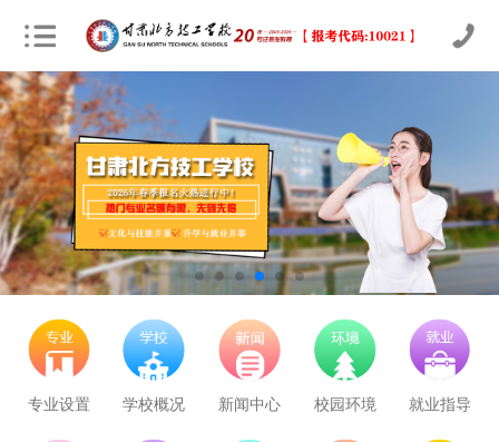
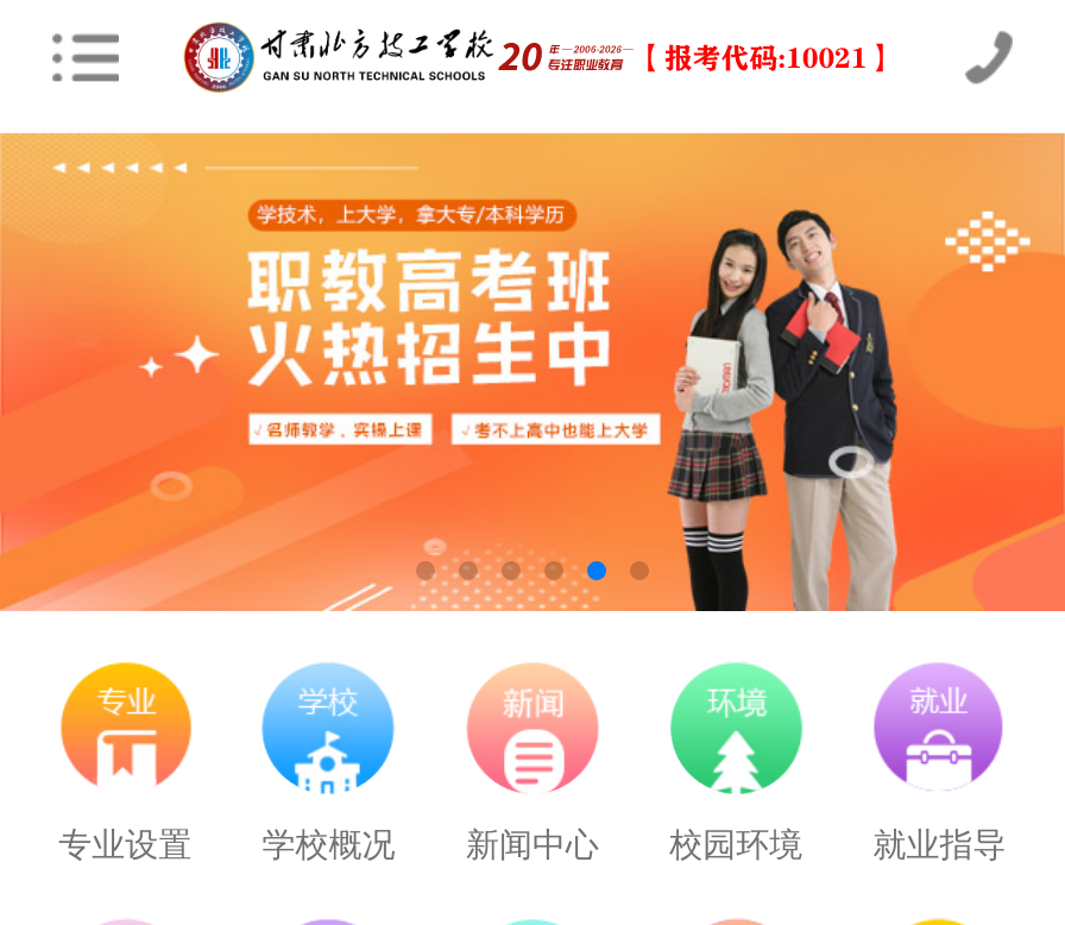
- [image]
+ [image]
